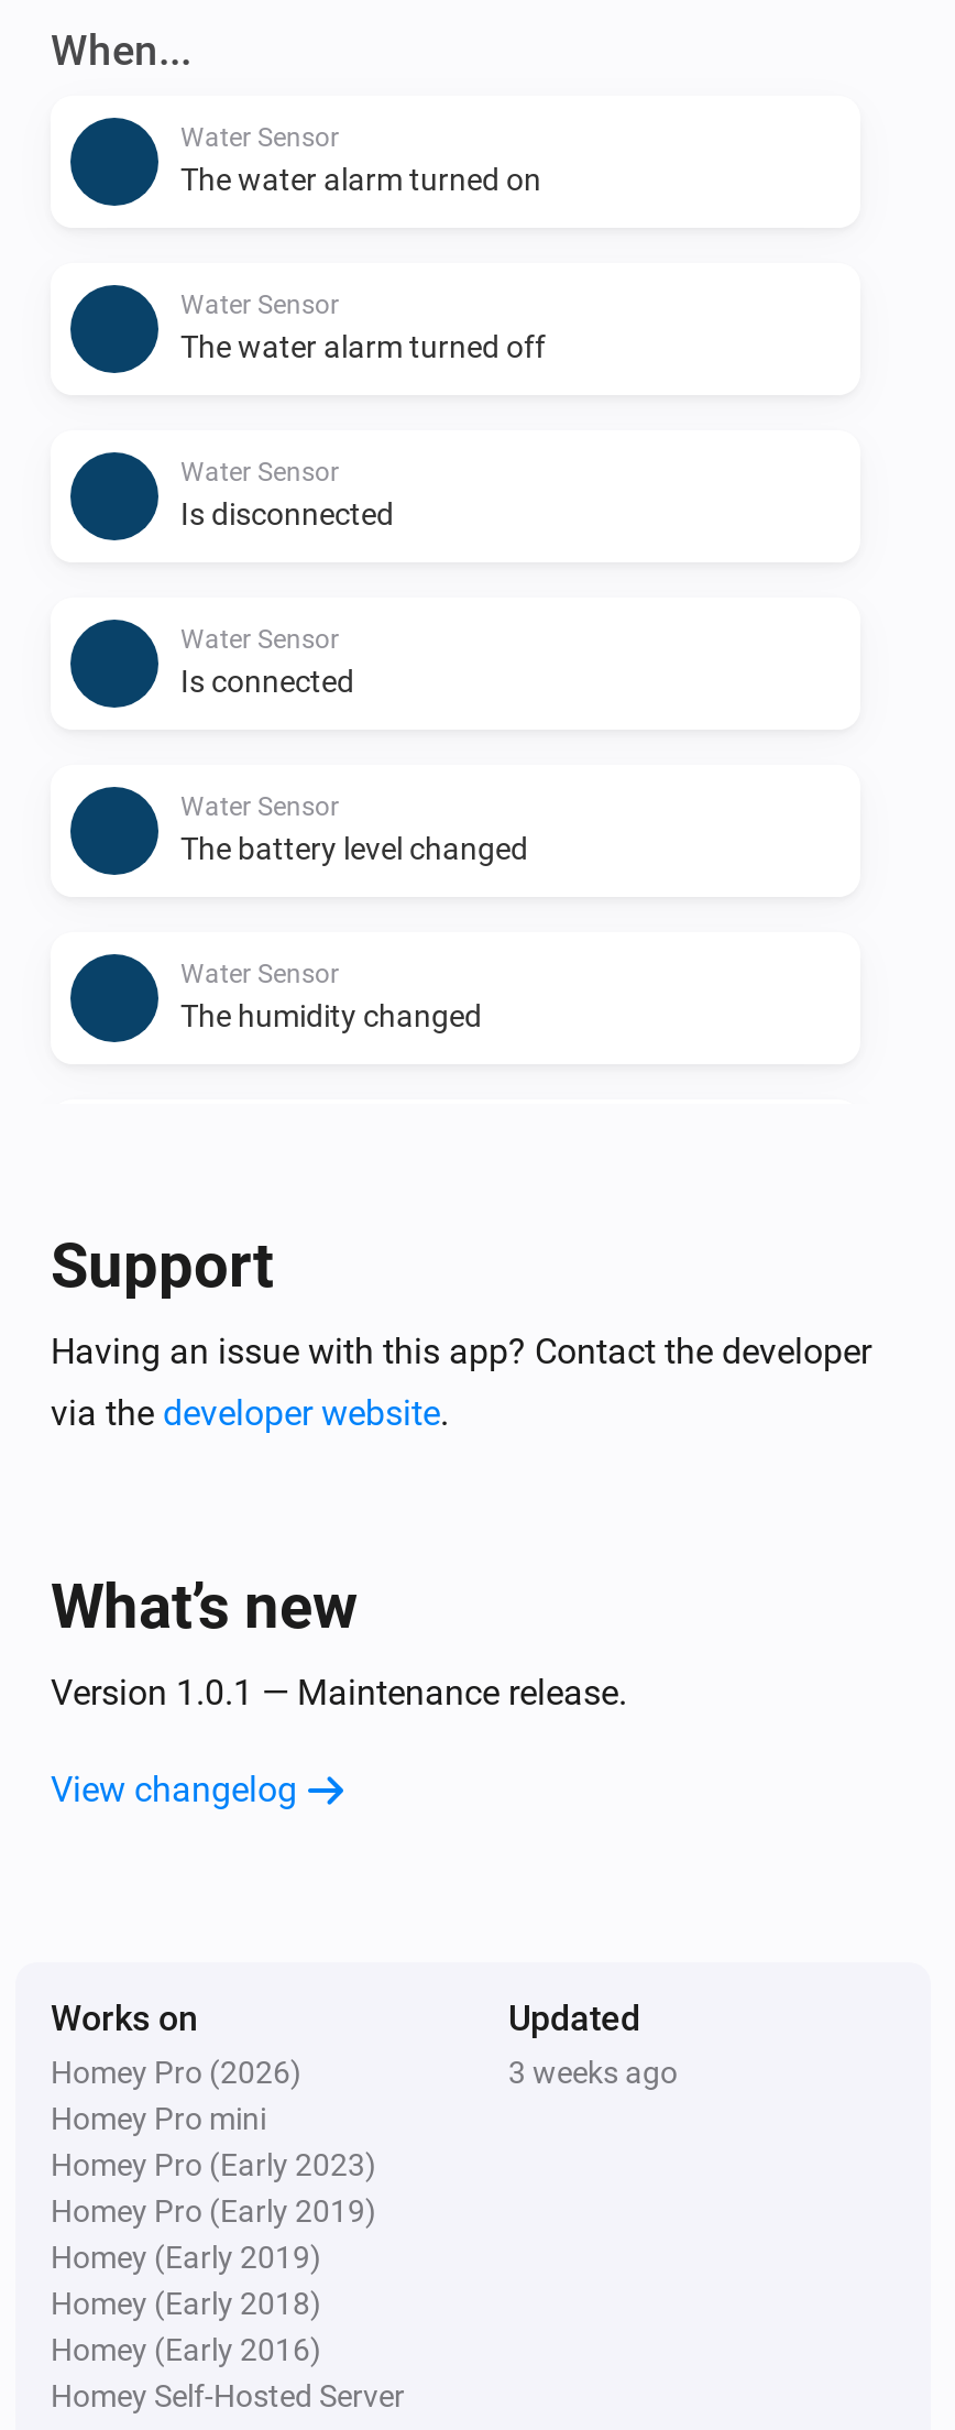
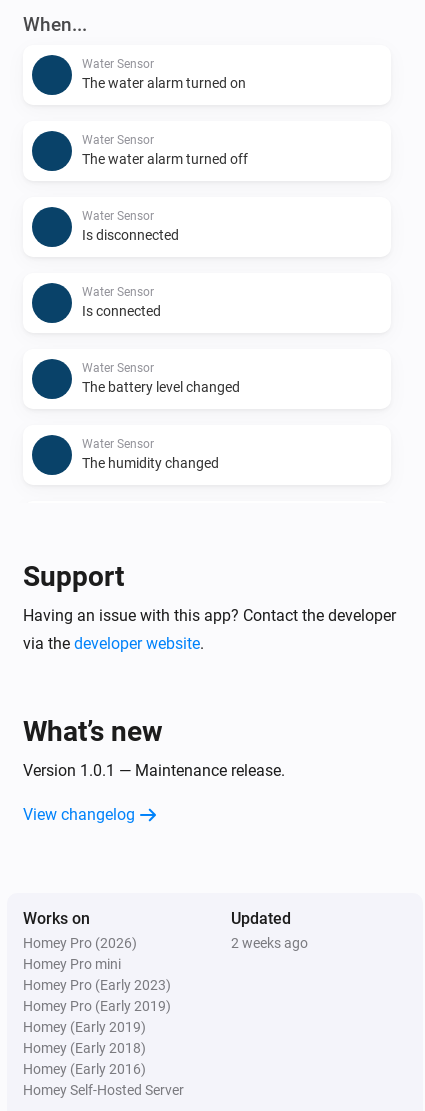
- 3 weeks ago
+ 2 weeks ago
